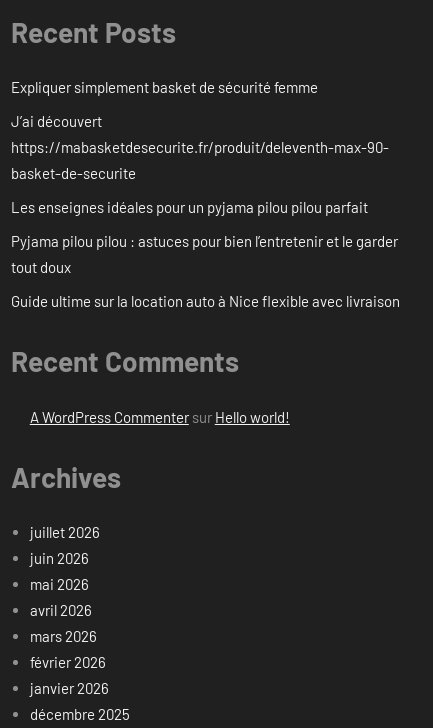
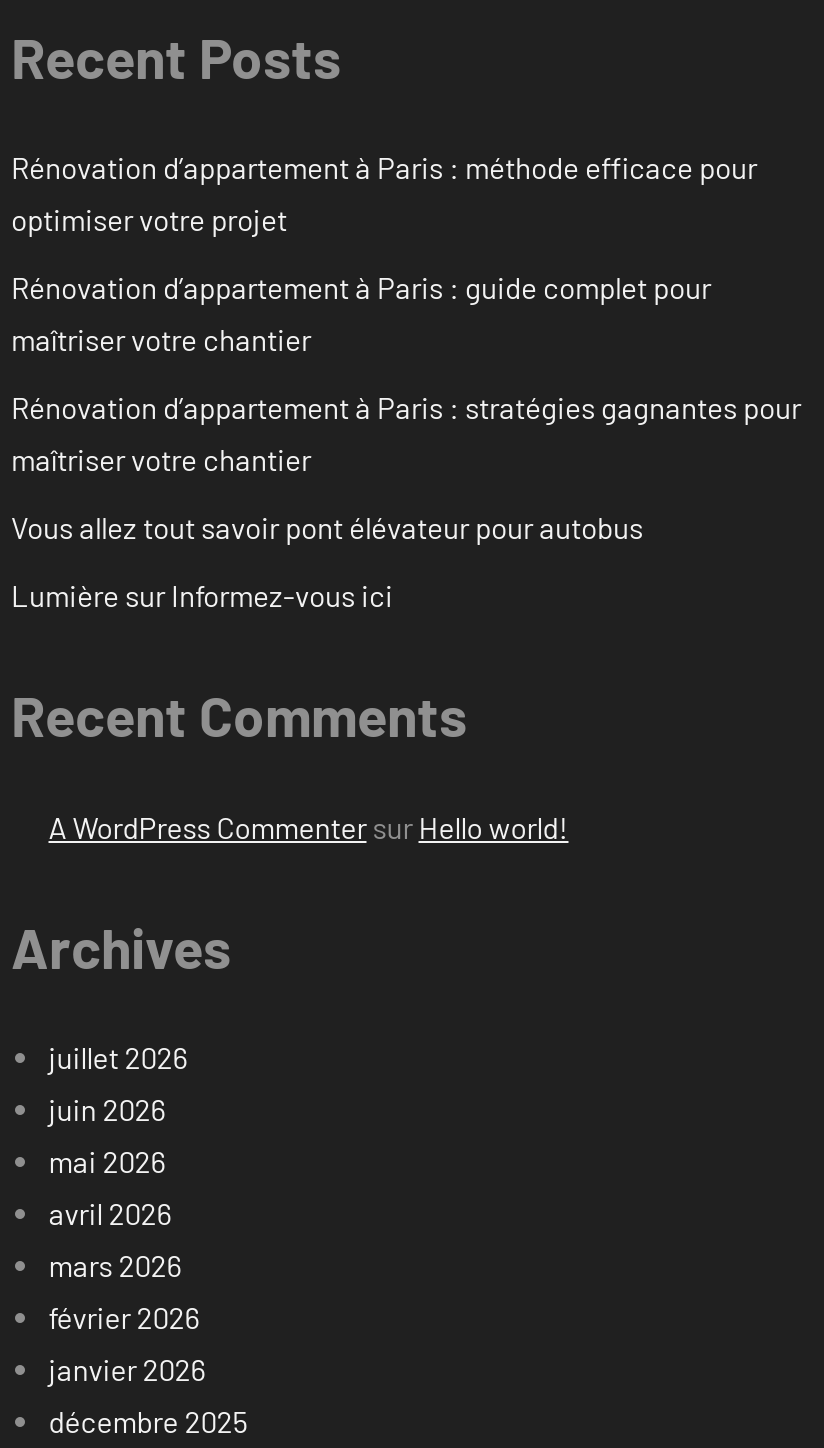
- Expliquer simplement basket de sécurité femme
+ Rénovation d’appartement à Paris : méthode efficace pour
+ optimiser votre projet

- J’ai découvert
- https://mabasketdesecurite.fr/produit/deleventh-max-90-
- basket-de-securite
+ Rénovation d’appartement à Paris : guide complet pour
+ maîtriser votre chantier

- Les enseignes idéales pour un pyjama pilou pilou parfait
+ Rénovation d’appartement à Paris : stratégies gagnantes pour
+ maîtriser votre chantier

- Pyjama pilou pilou : astuces pour bien l’entretenir et le garder
- tout doux
+ Vous allez tout savoir pont élévateur pour autobus

- Guide ultime sur la location auto à Nice flexible avec livraison
+ Lumière sur Informez-vous ici
